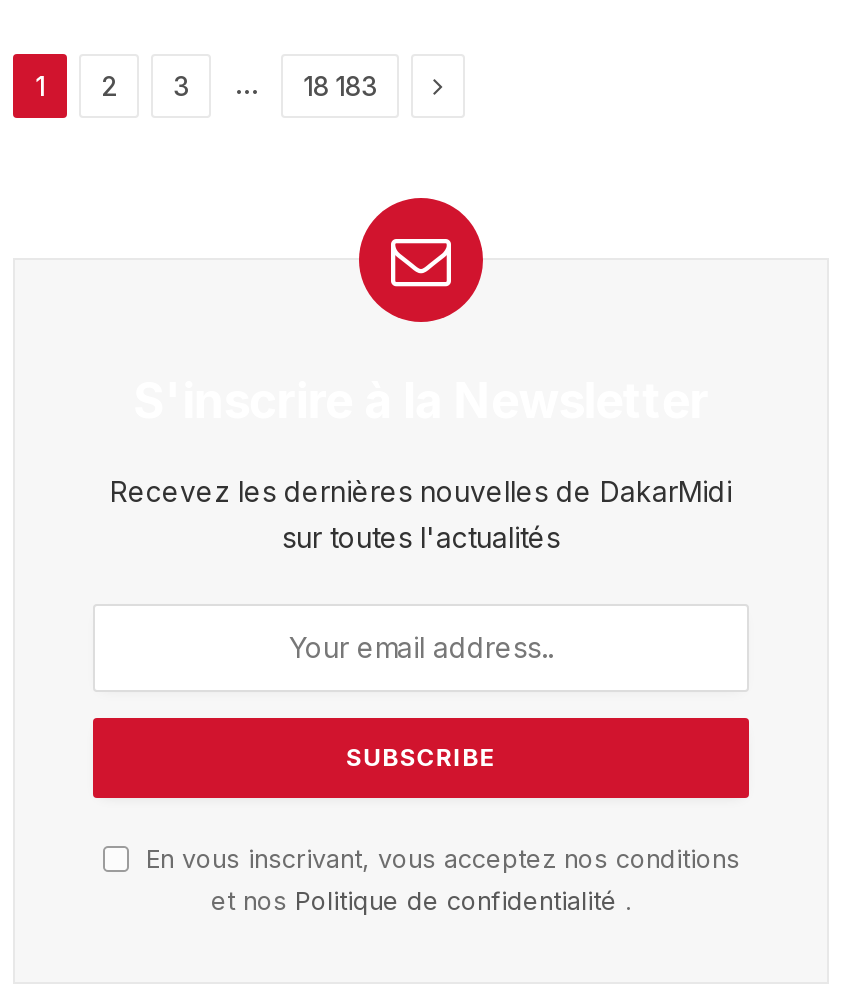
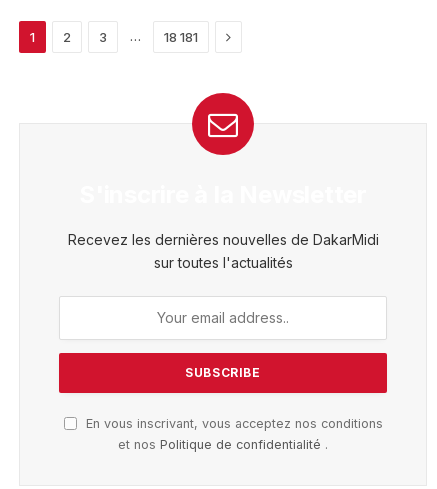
- 18 183
+ 18 181
